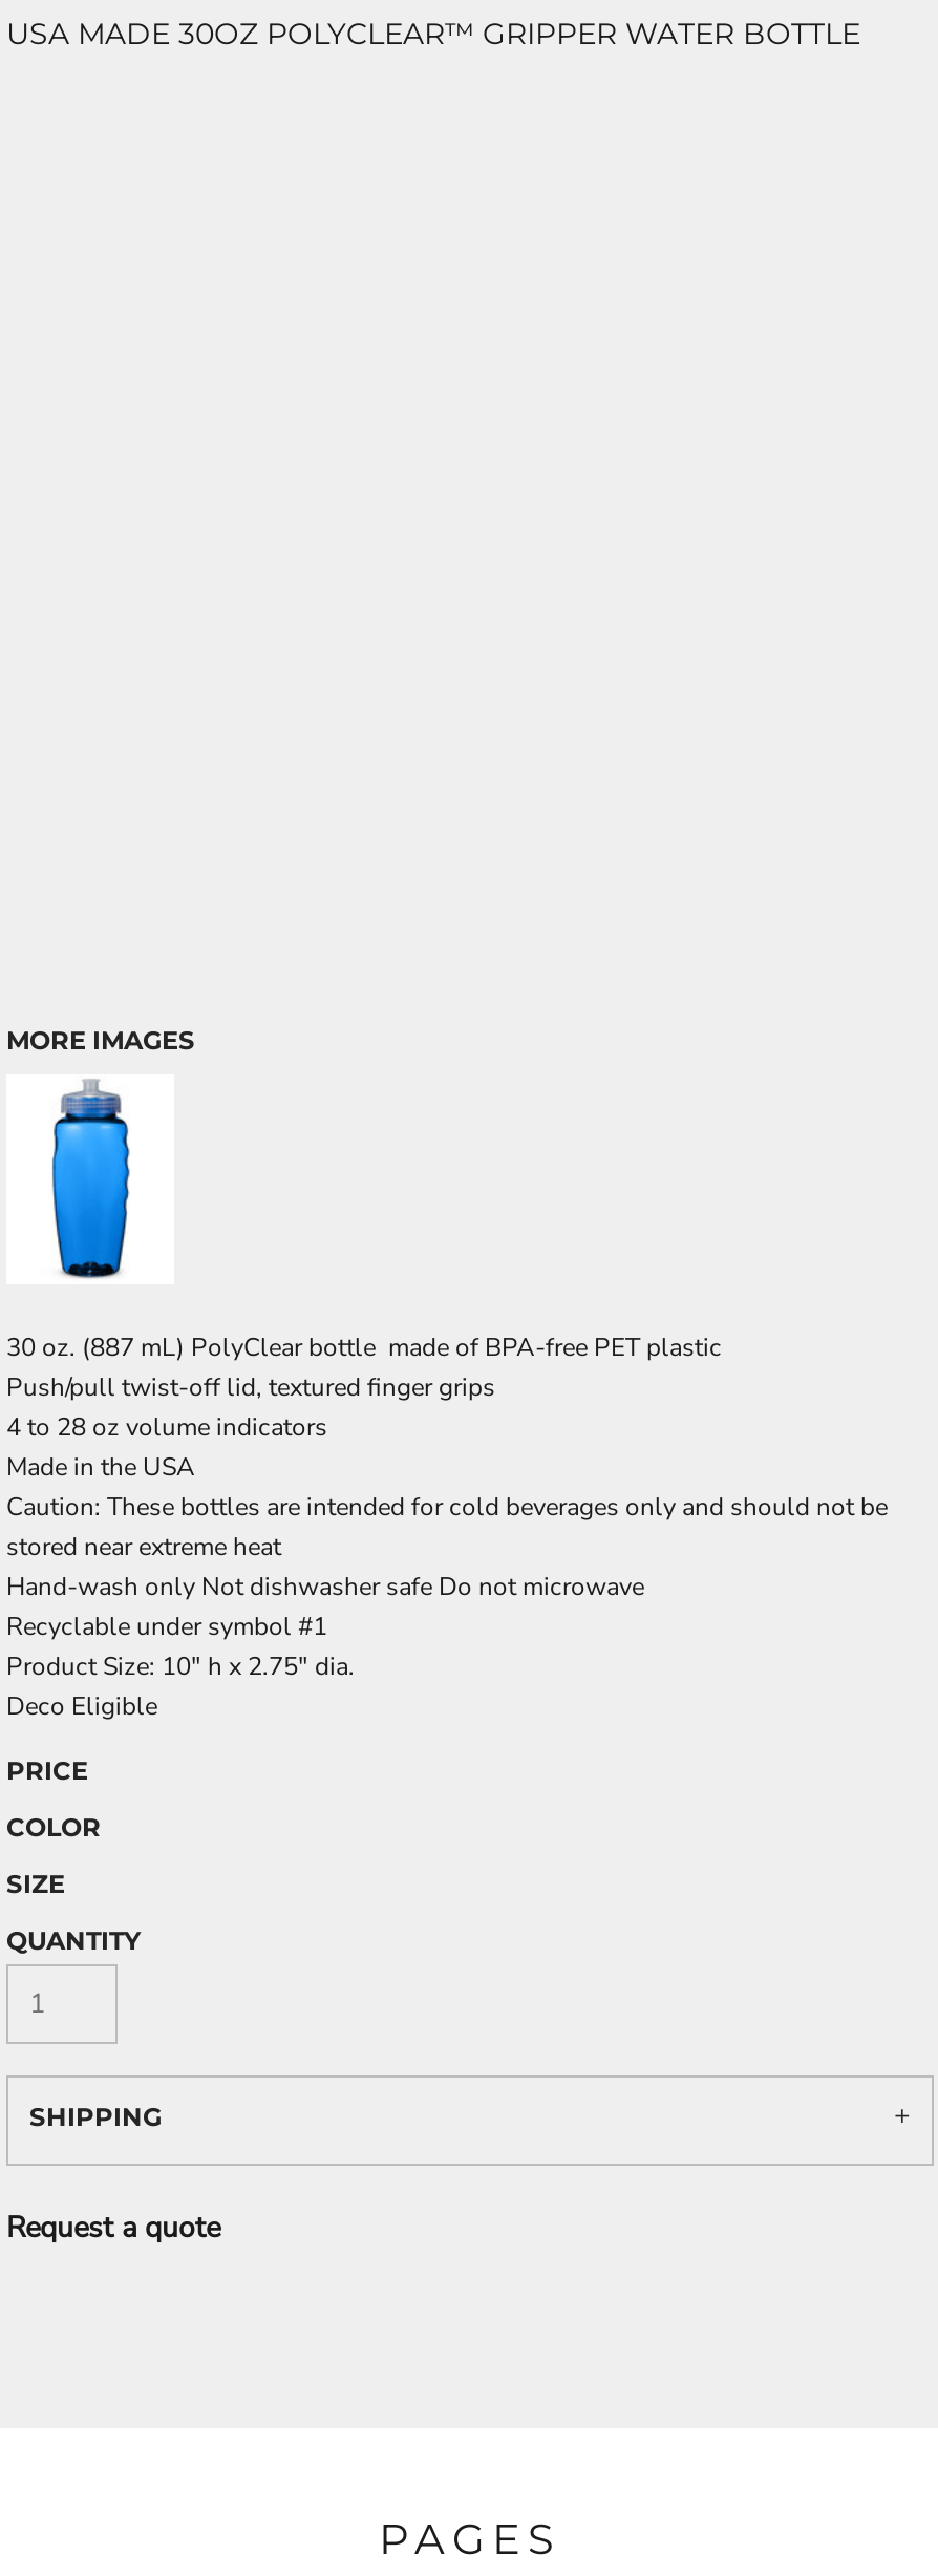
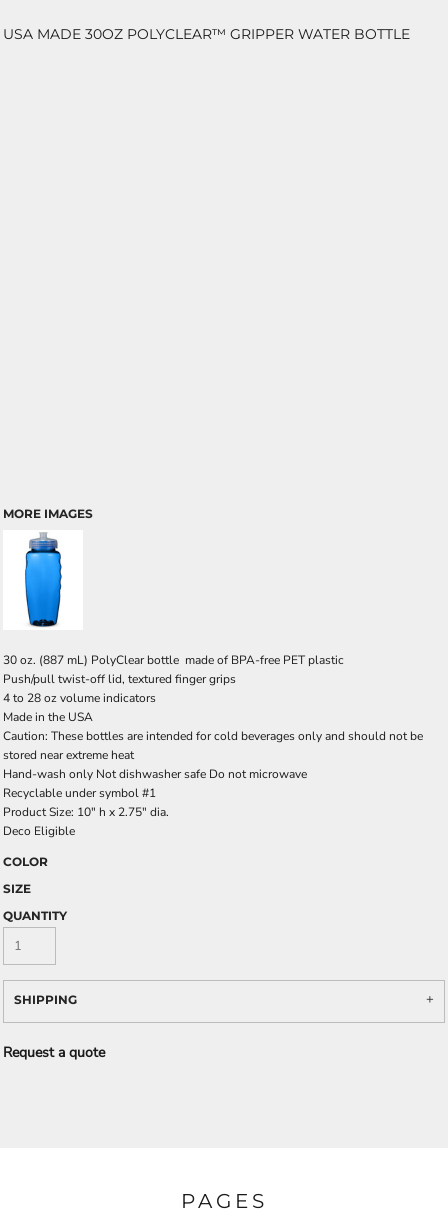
- PRICE
